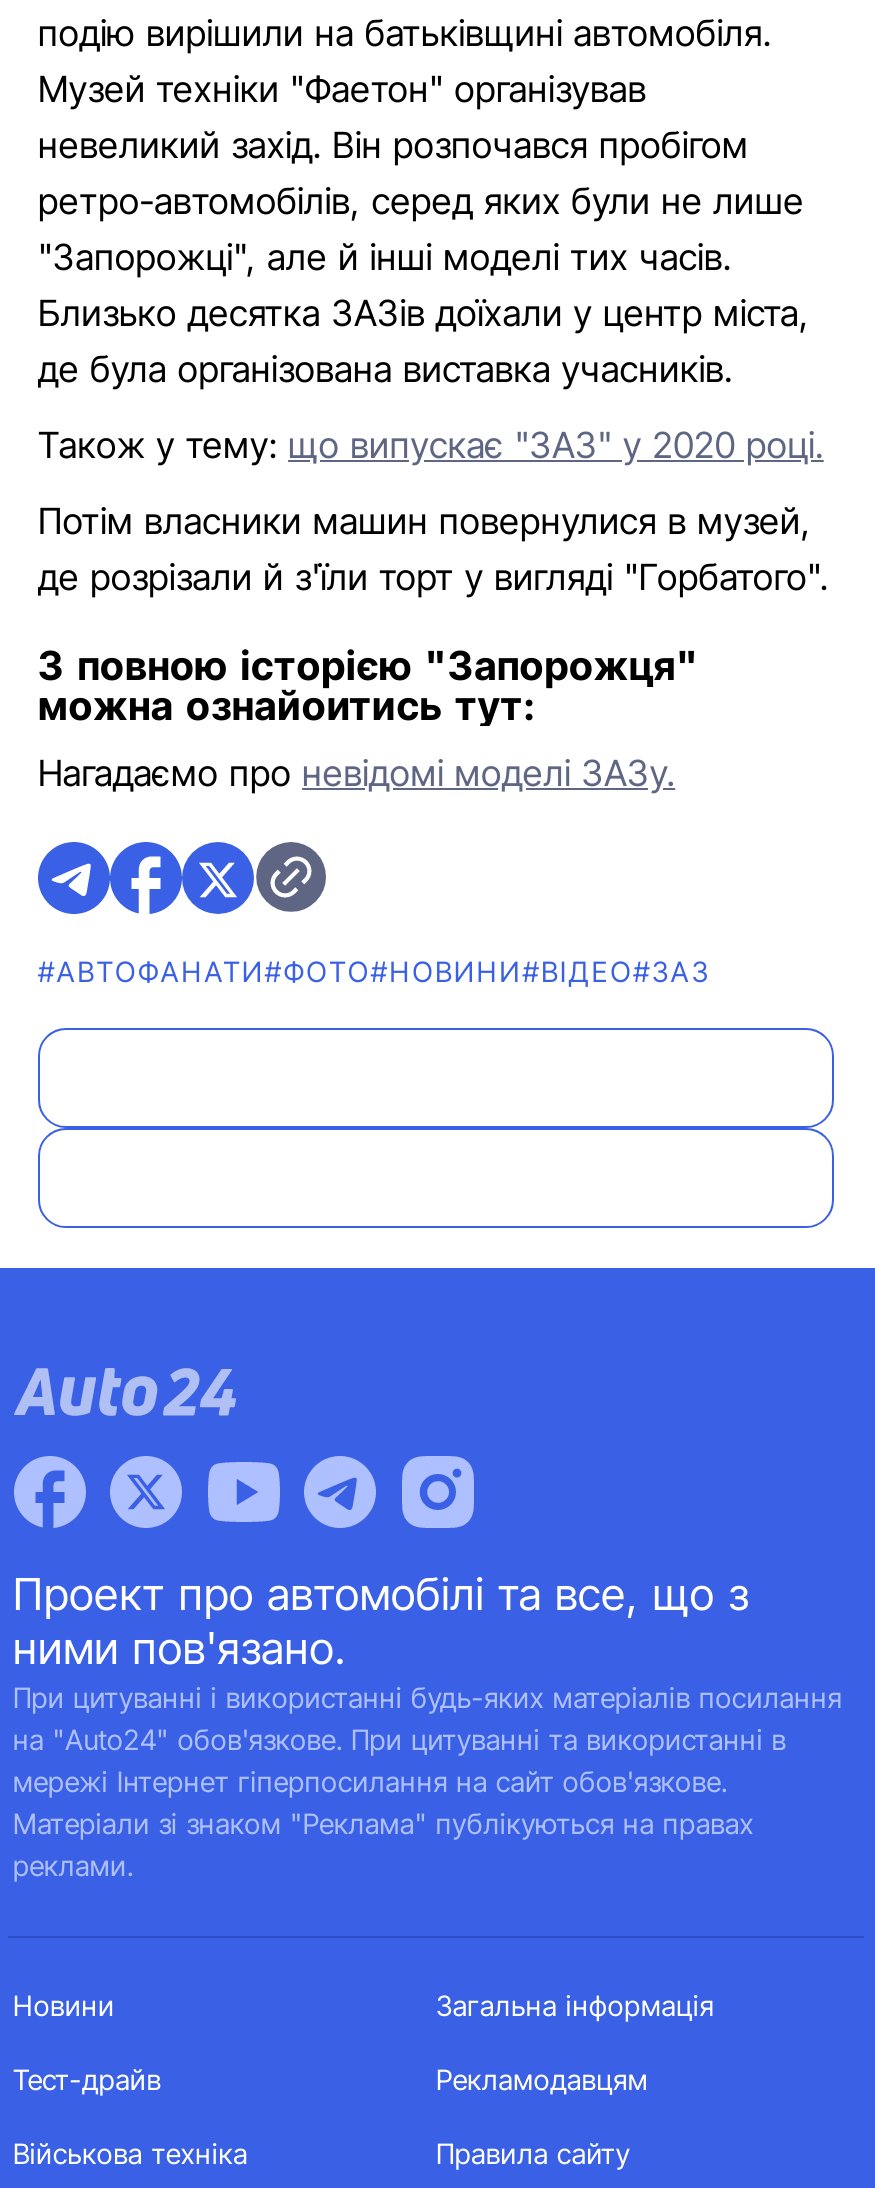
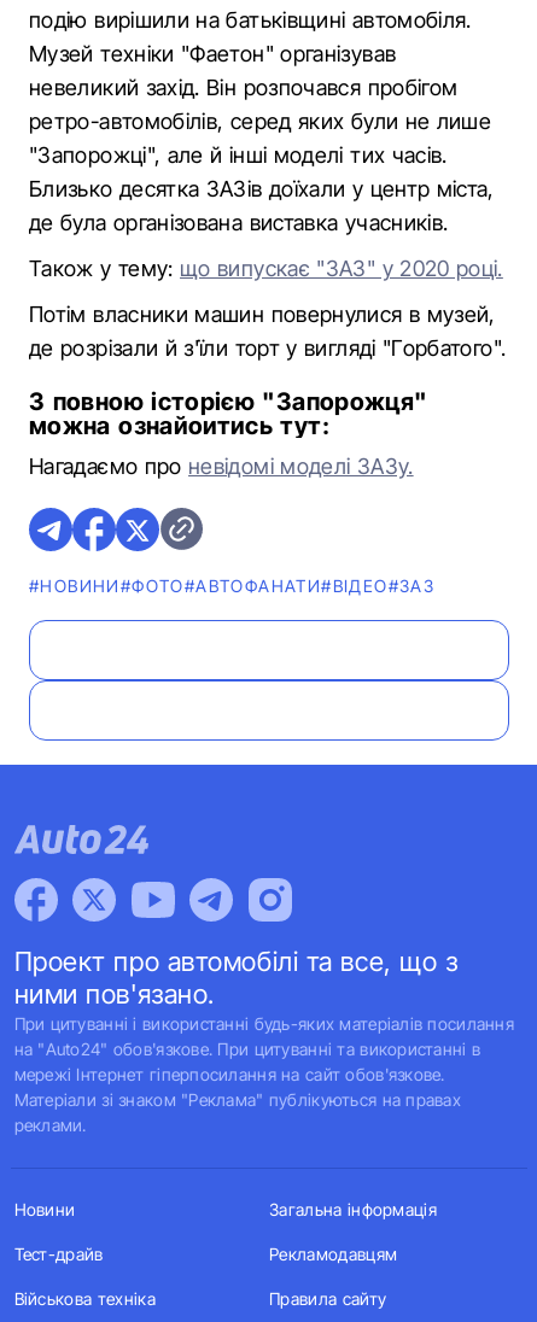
- #АВТОФАНАТИ#ФОТО#НОВИНИ#ВІДЕО#ЗАЗ
+ #НОВИНИ#ФОТО#АВТОФАНАТИ#ВІДЕО#ЗАЗ
